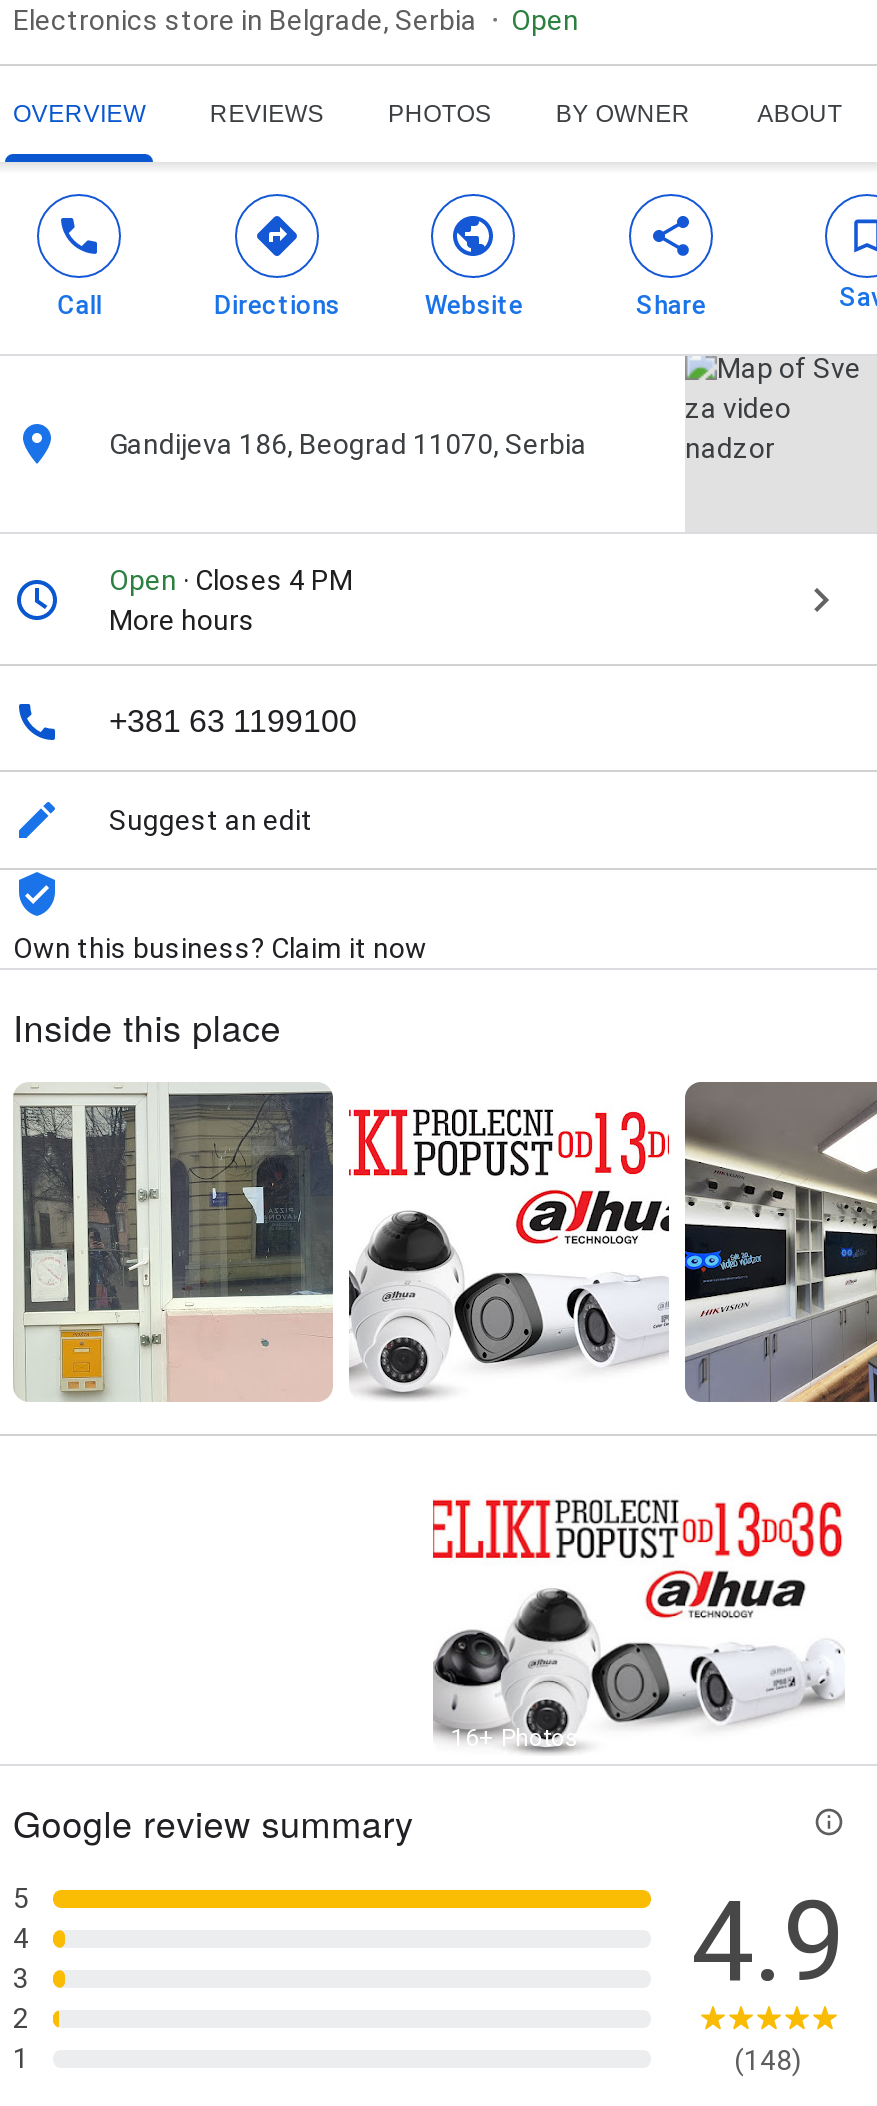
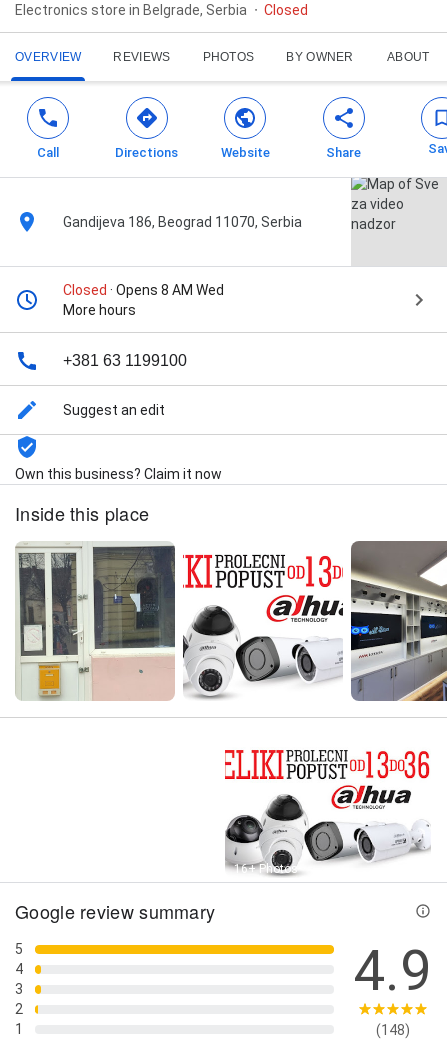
- Open
+ Closed

- Open · Closes 4 PM
+ Closed · Opens 8 AM Wed
